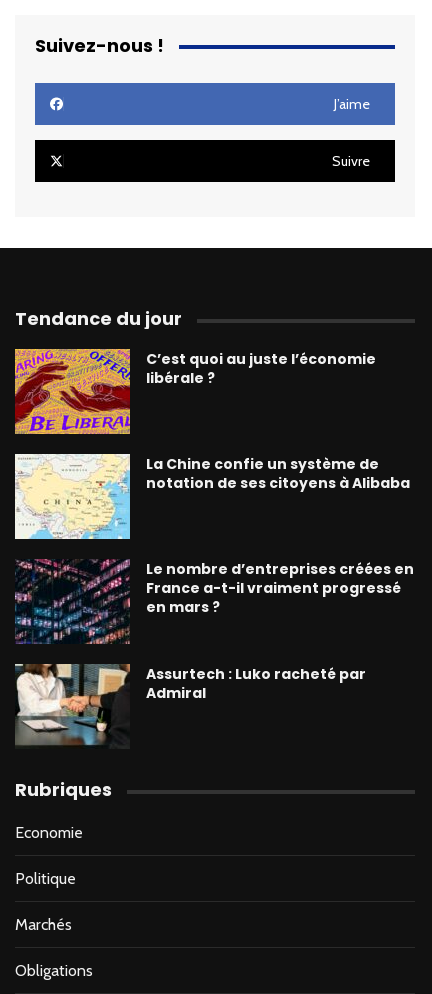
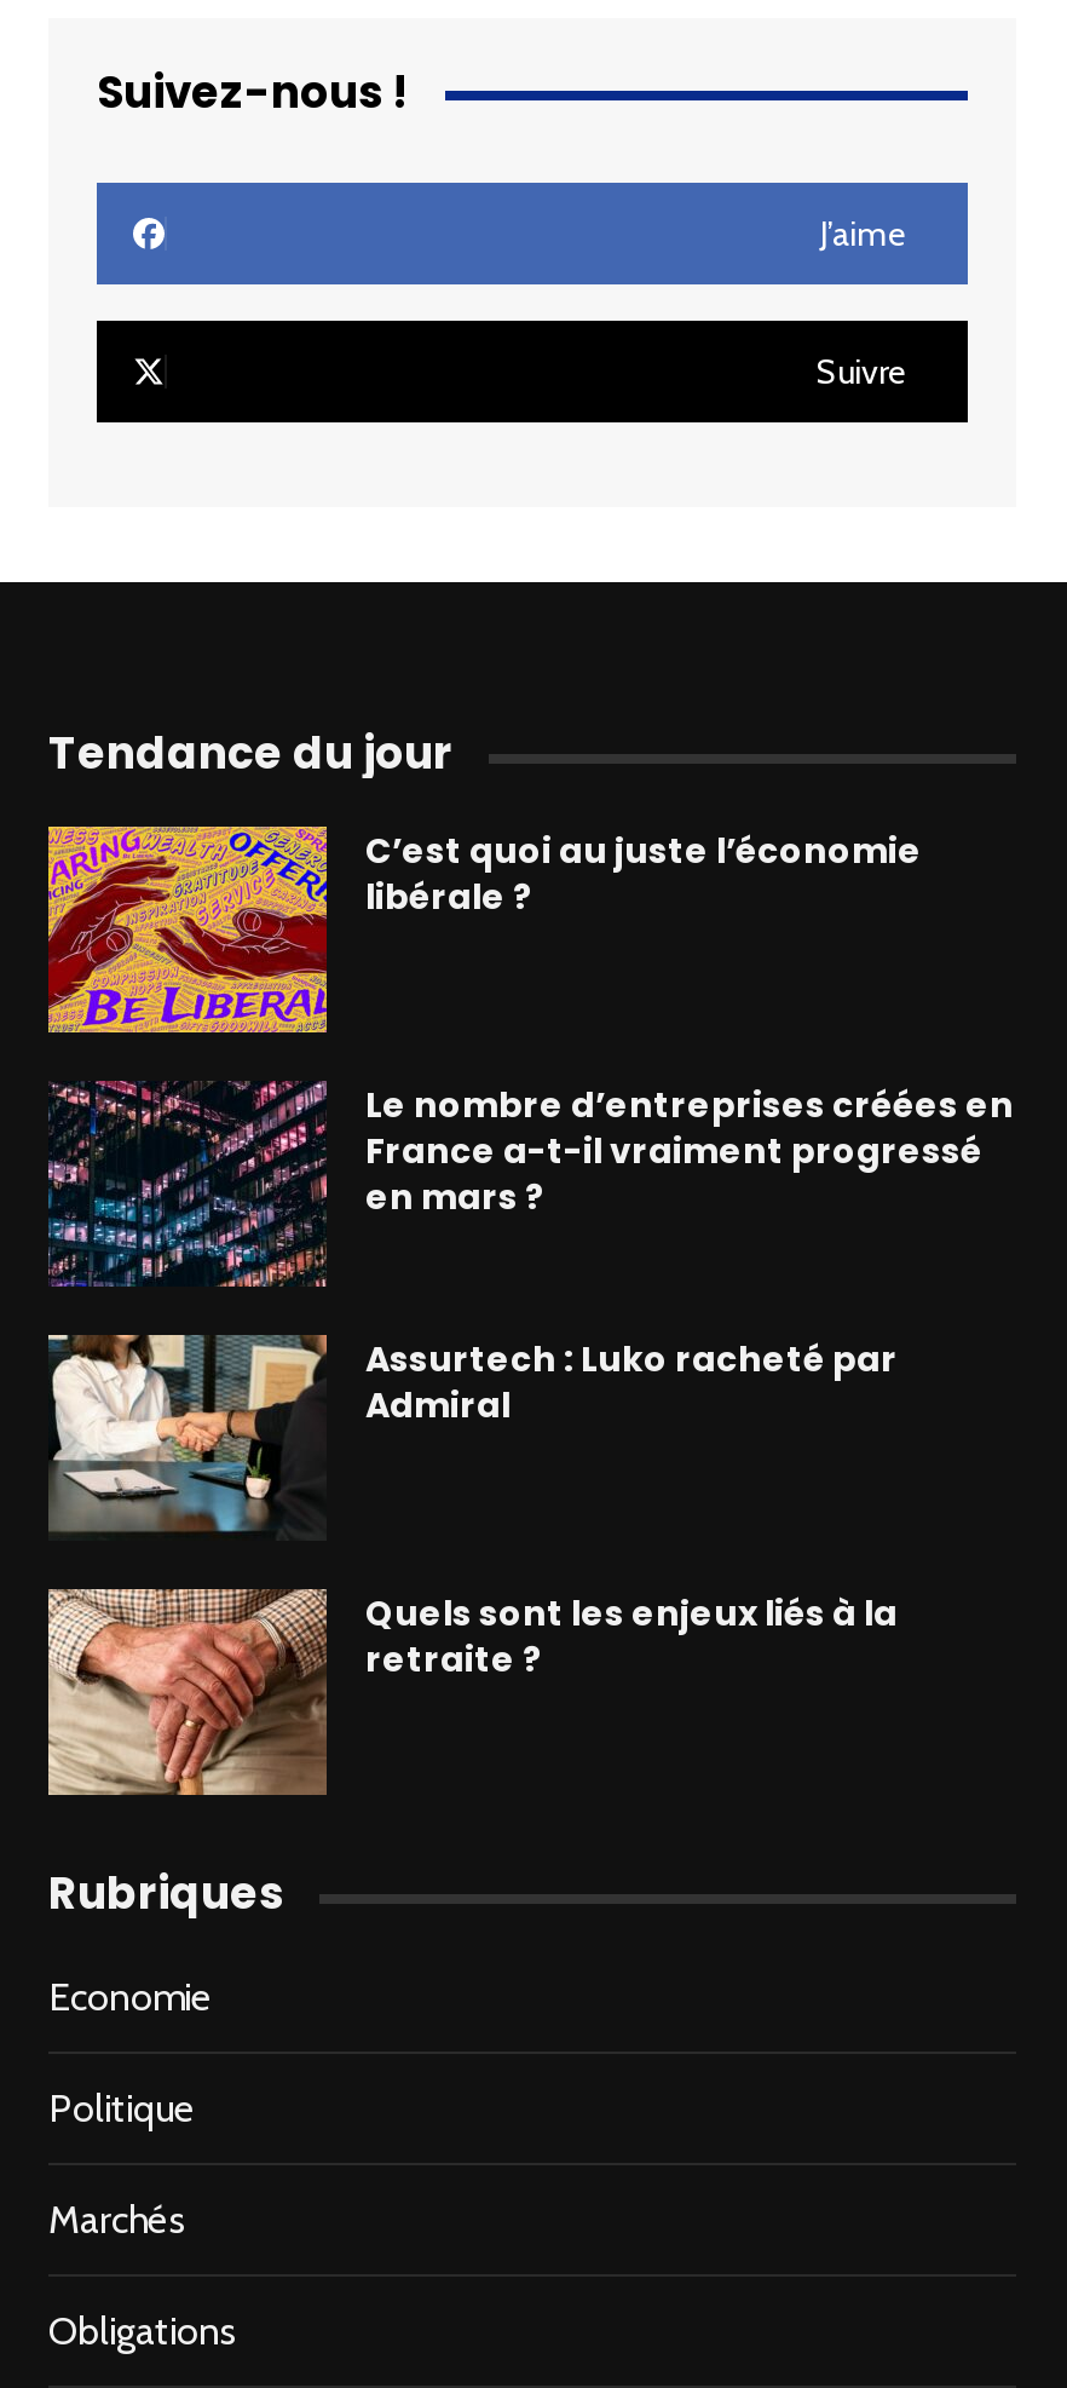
- [image]
- La Chine confie un système de
- notation de ses citoyens à Alibaba

moved up: [image] | Le nombre d’entreprises créées en | France a-t-il vraiment progressé | en mars ? | Assurtech : Luko racheté par | Admiral

moved up: [image]

+ [image]
+ Quels sont les enjeux liés à la
+ retraite ?
